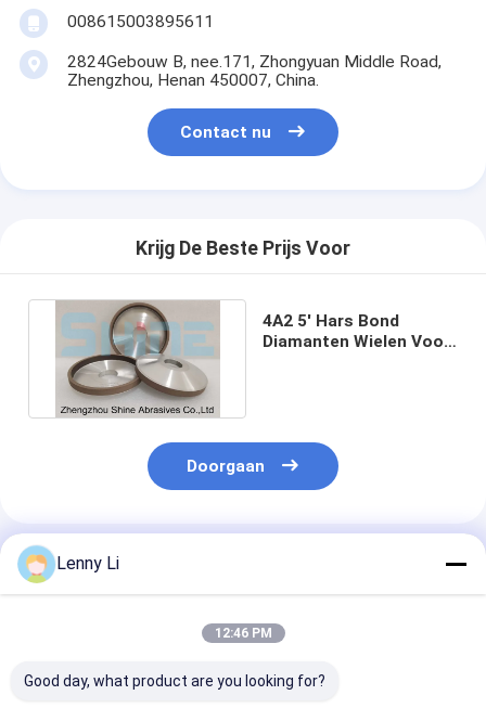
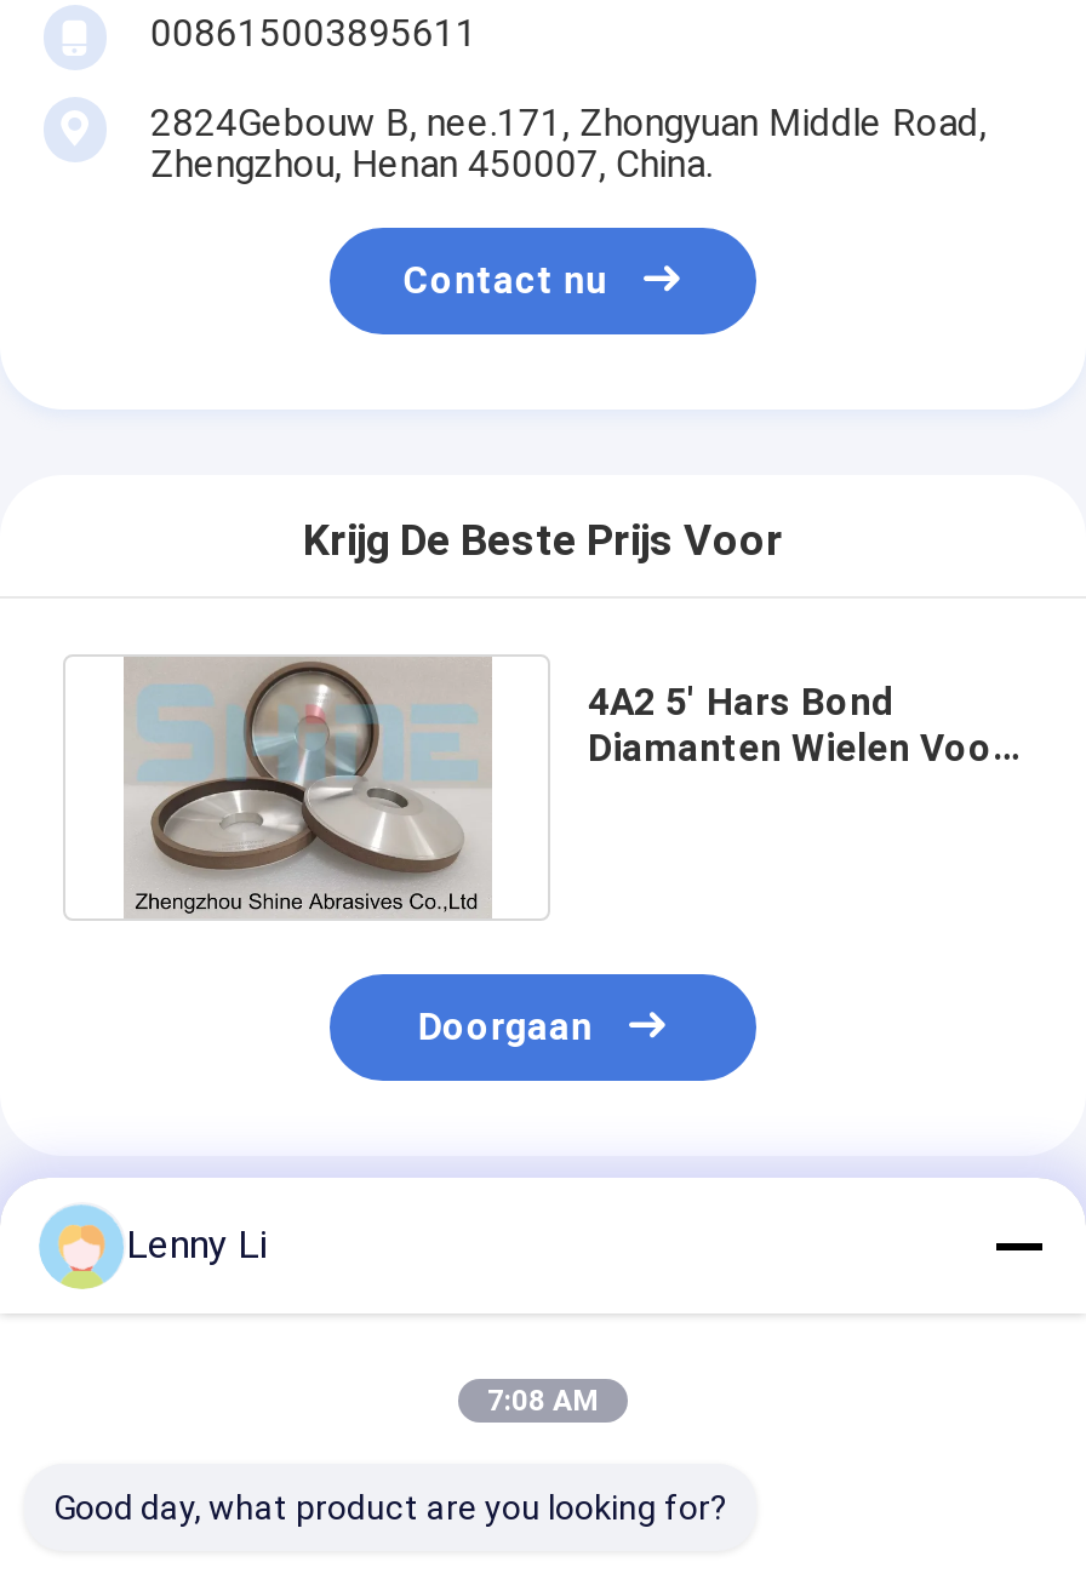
- 12:46 PM
+ 7:08 AM
